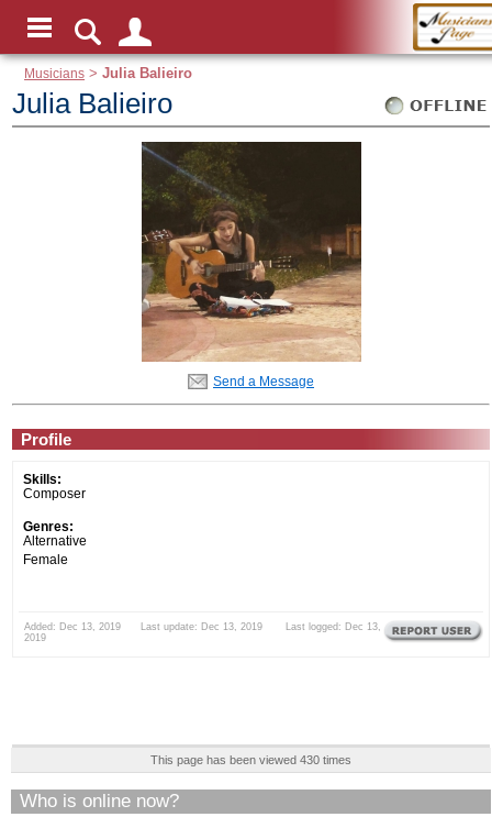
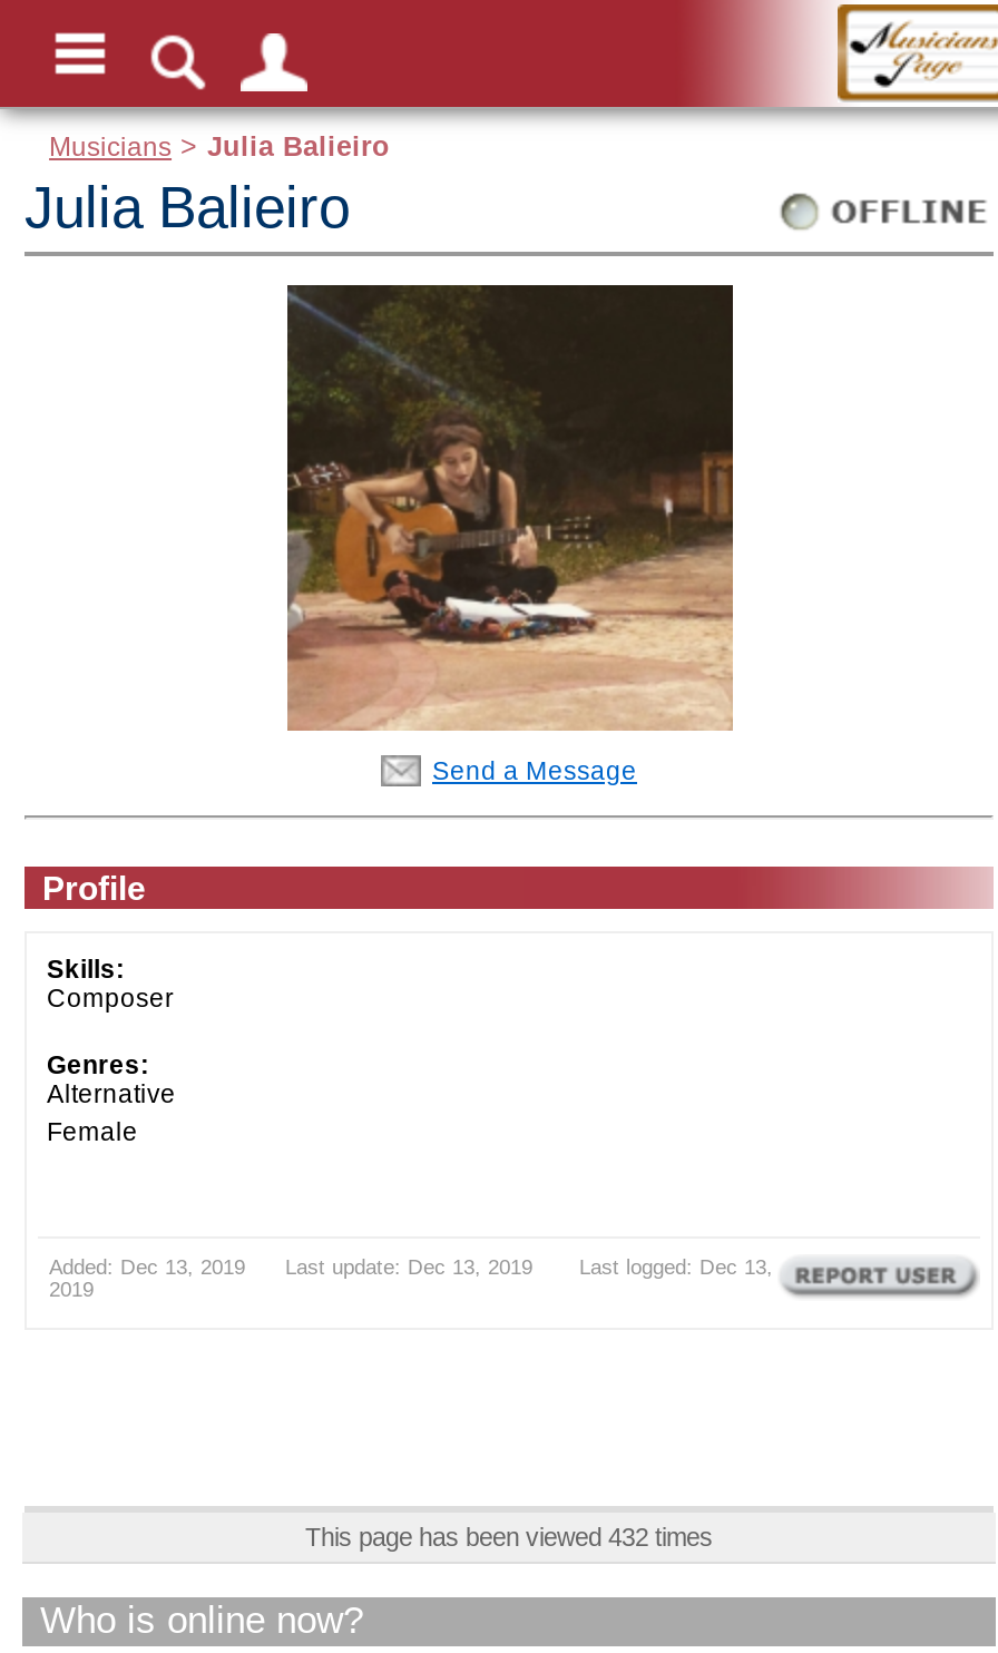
- This page has been viewed 430 times
+ This page has been viewed 432 times
